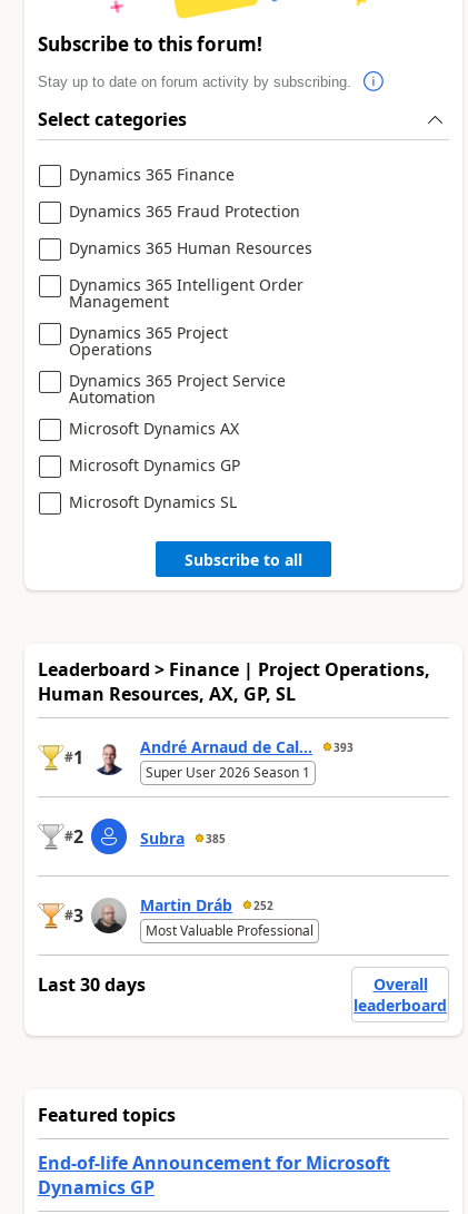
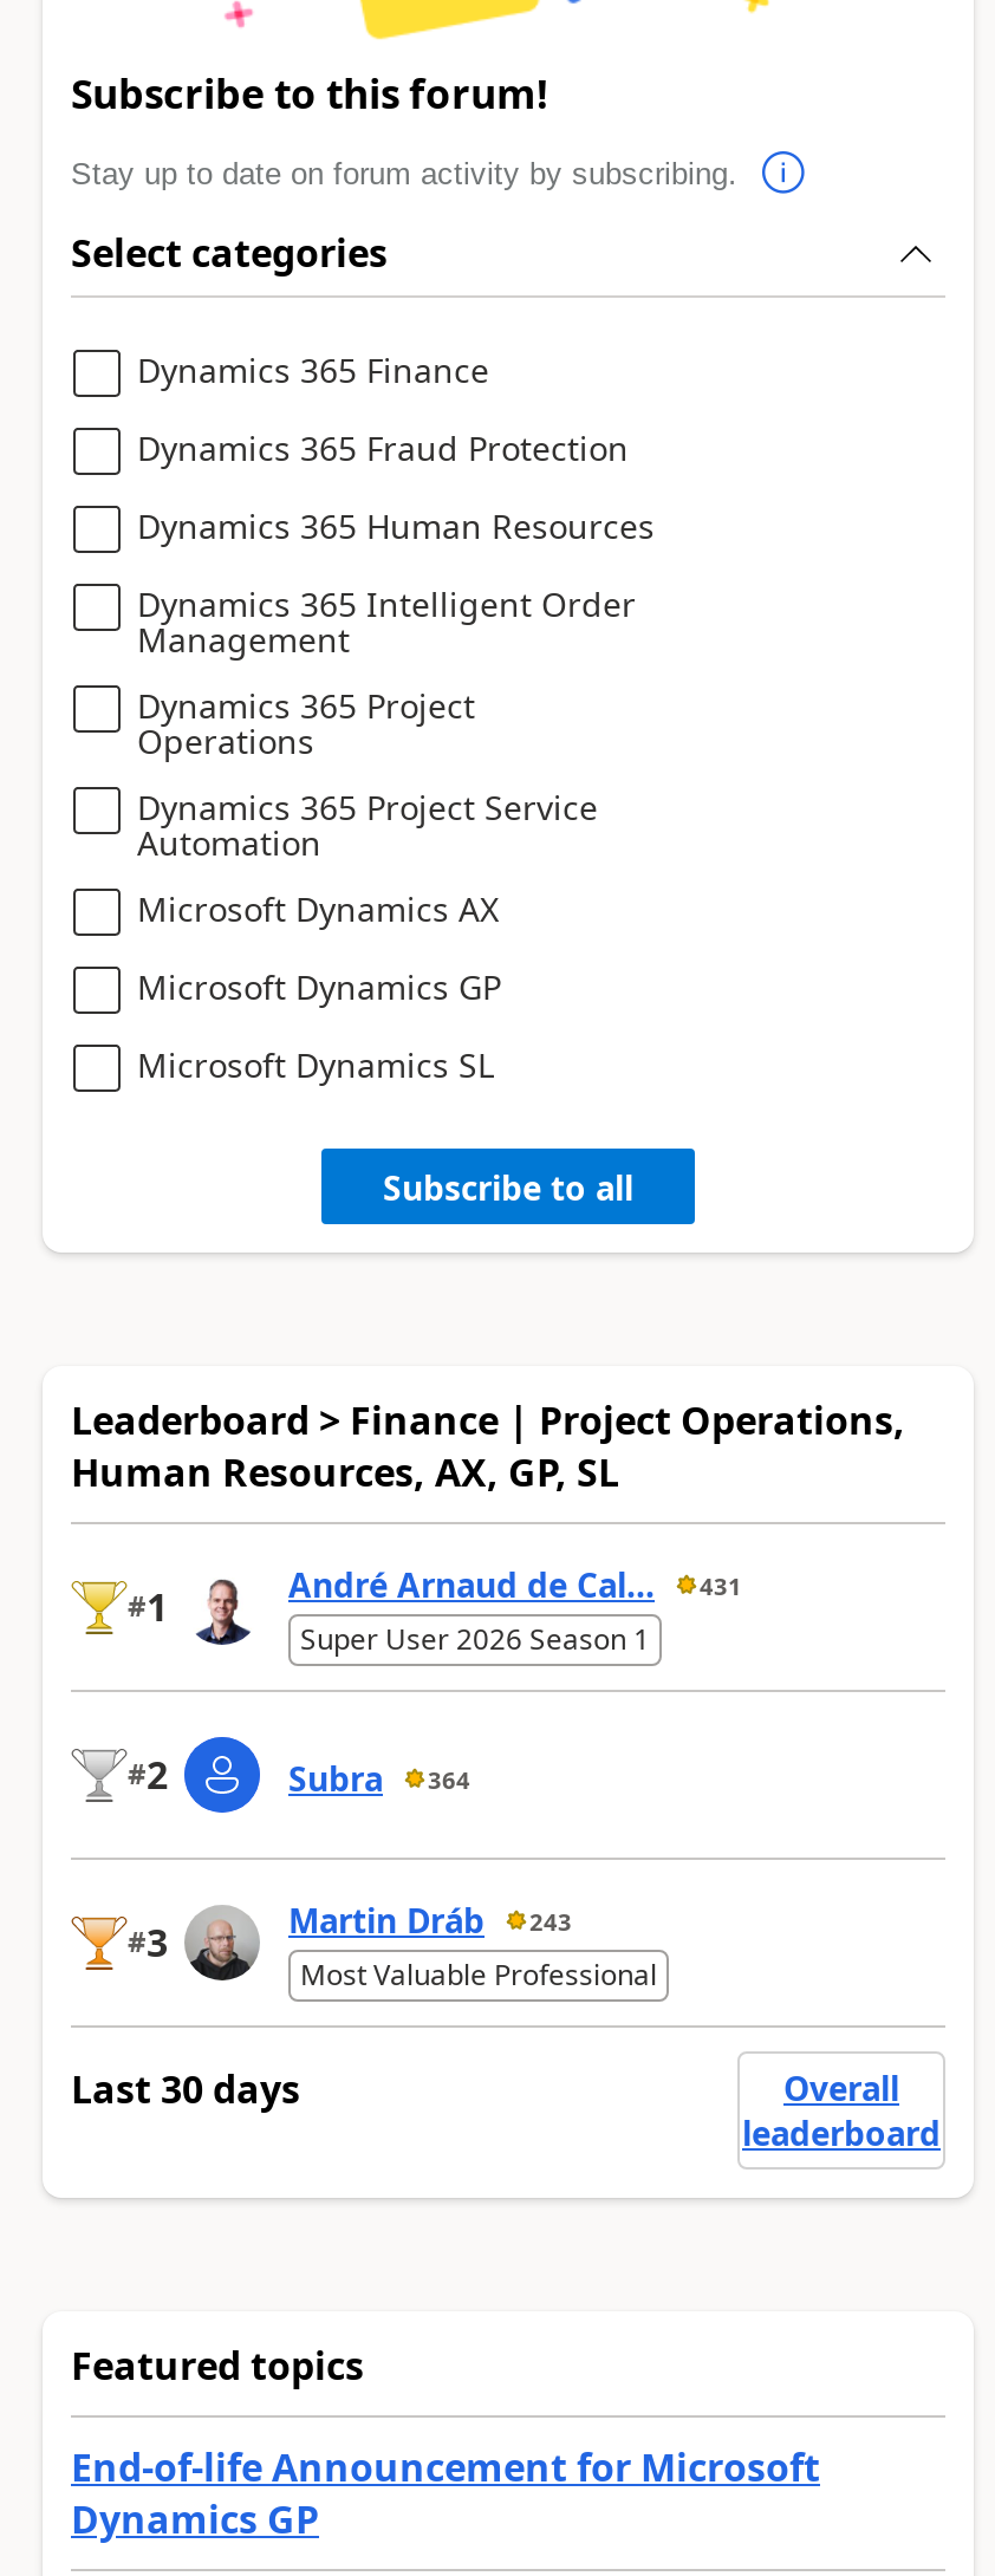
- André Arnaud de Cal... 393
+ André Arnaud de Cal... 431

- Subra 385
+ Subra 364

- Martin Dráb 252
+ Martin Dráb 243
